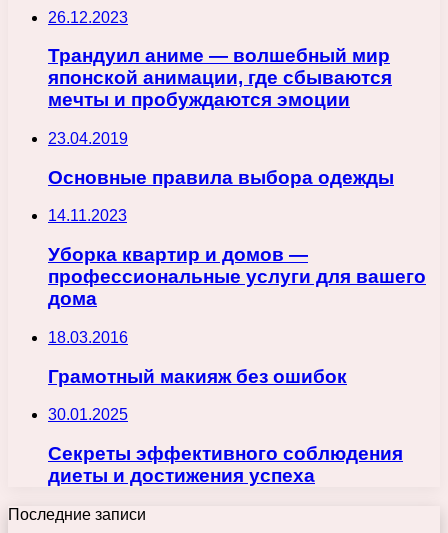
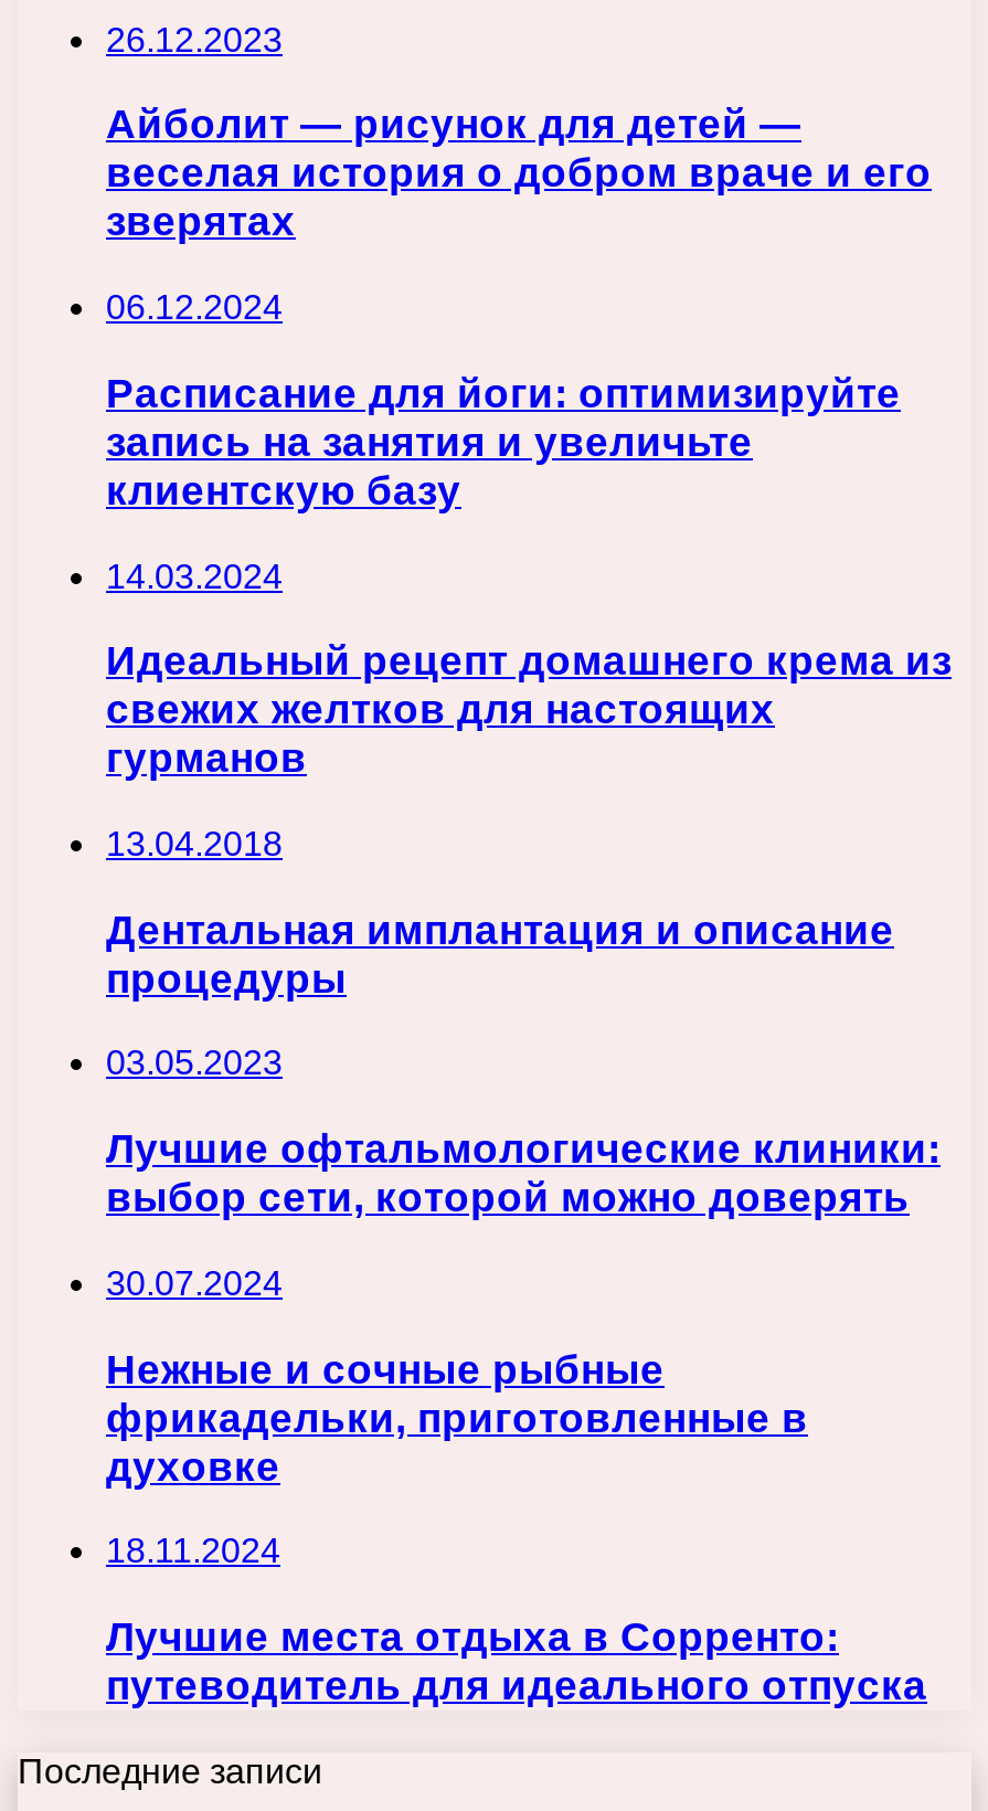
- Трандуил аниме — волшебный мир
- японской анимации, где сбываются
- мечты и пробуждаются эмоции
- 23.04.2019
- Основные правила выбора одежды
- 14.11.2023
- Уборка квартир и домов —
- профессиональные услуги для вашего
- дома
- 18.03.2016
- Грамотный макияж без ошибок
- 30.01.2025
- Секреты эффективного соблюдения
- диеты и достижения успеха
+ Айболит — рисунок для детей —
+ веселая история о добром враче и его
+ зверятах
+ 06.12.2024
+ Расписание для йоги: оптимизируйте
+ запись на занятия и увеличьте
+ клиентскую базу
+ 14.03.2024
+ Идеальный рецепт домашнего крема из
+ свежих желтков для настоящих
+ гурманов
+ 13.04.2018
+ Дентальная имплантация и описание
+ процедуры
+ 03.05.2023
+ Лучшие офтальмологические клиники:
+ выбор сети, которой можно доверять
+ 30.07.2024
+ Нежные и сочные рыбные
+ фрикадельки, приготовленные в
+ духовке
+ 18.11.2024
+ Лучшие места отдыха в Сорренто:
+ путеводитель для идеального отпуска
